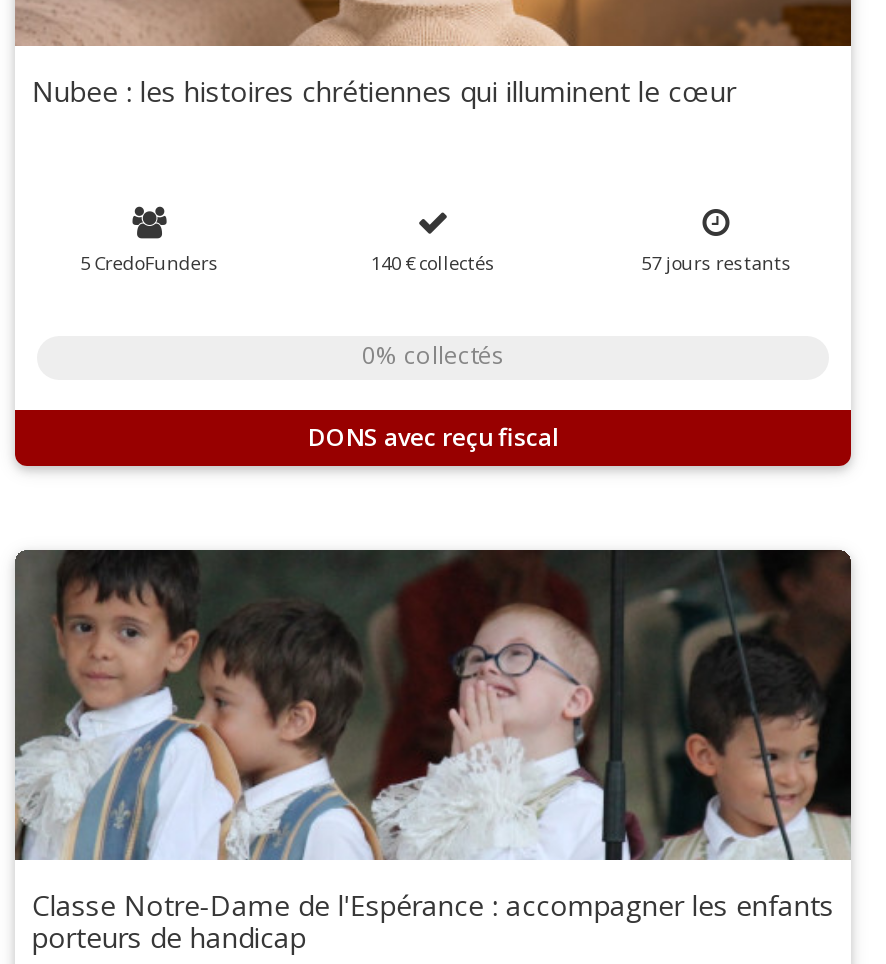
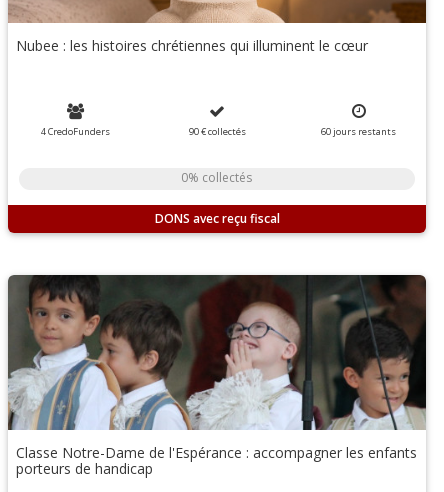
- 5 CredoFunders
+ 4 CredoFunders

- 140 €collectés
+ 90 €collectés

- 57 jours restants
+ 60 jours restants
